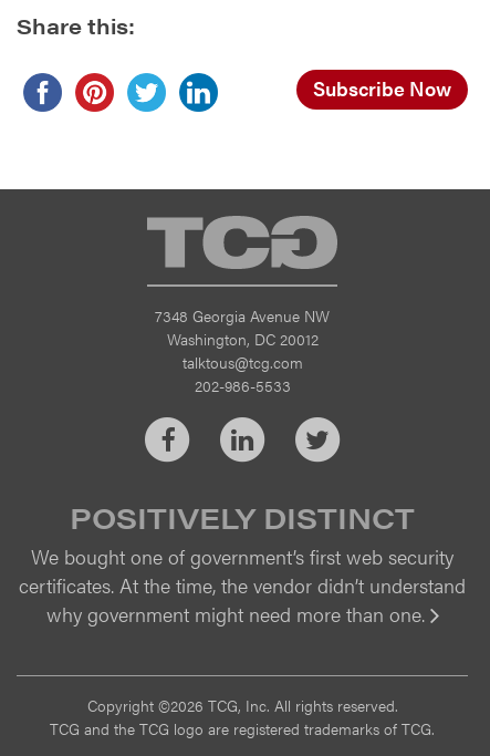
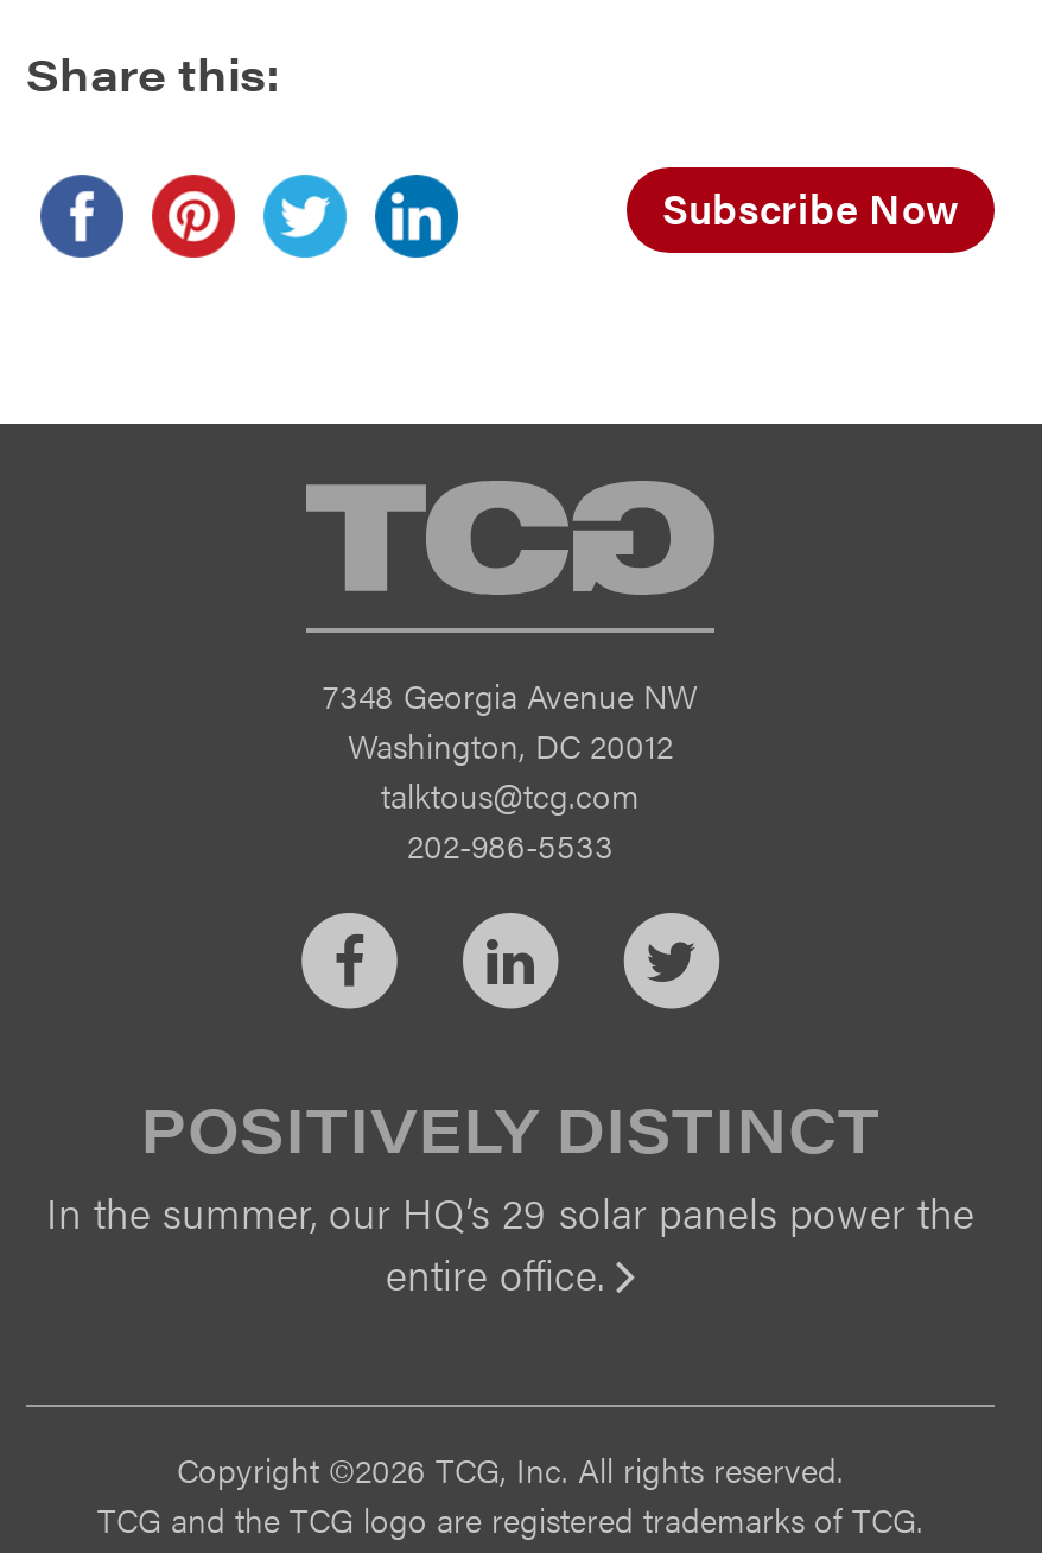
- We bought one of government’s first web security
- certificates. At the time, the vendor didn’t understand
- why government might need more than one.
+ In the summer, our HQ’s 29 solar panels power the
+ entire office.
